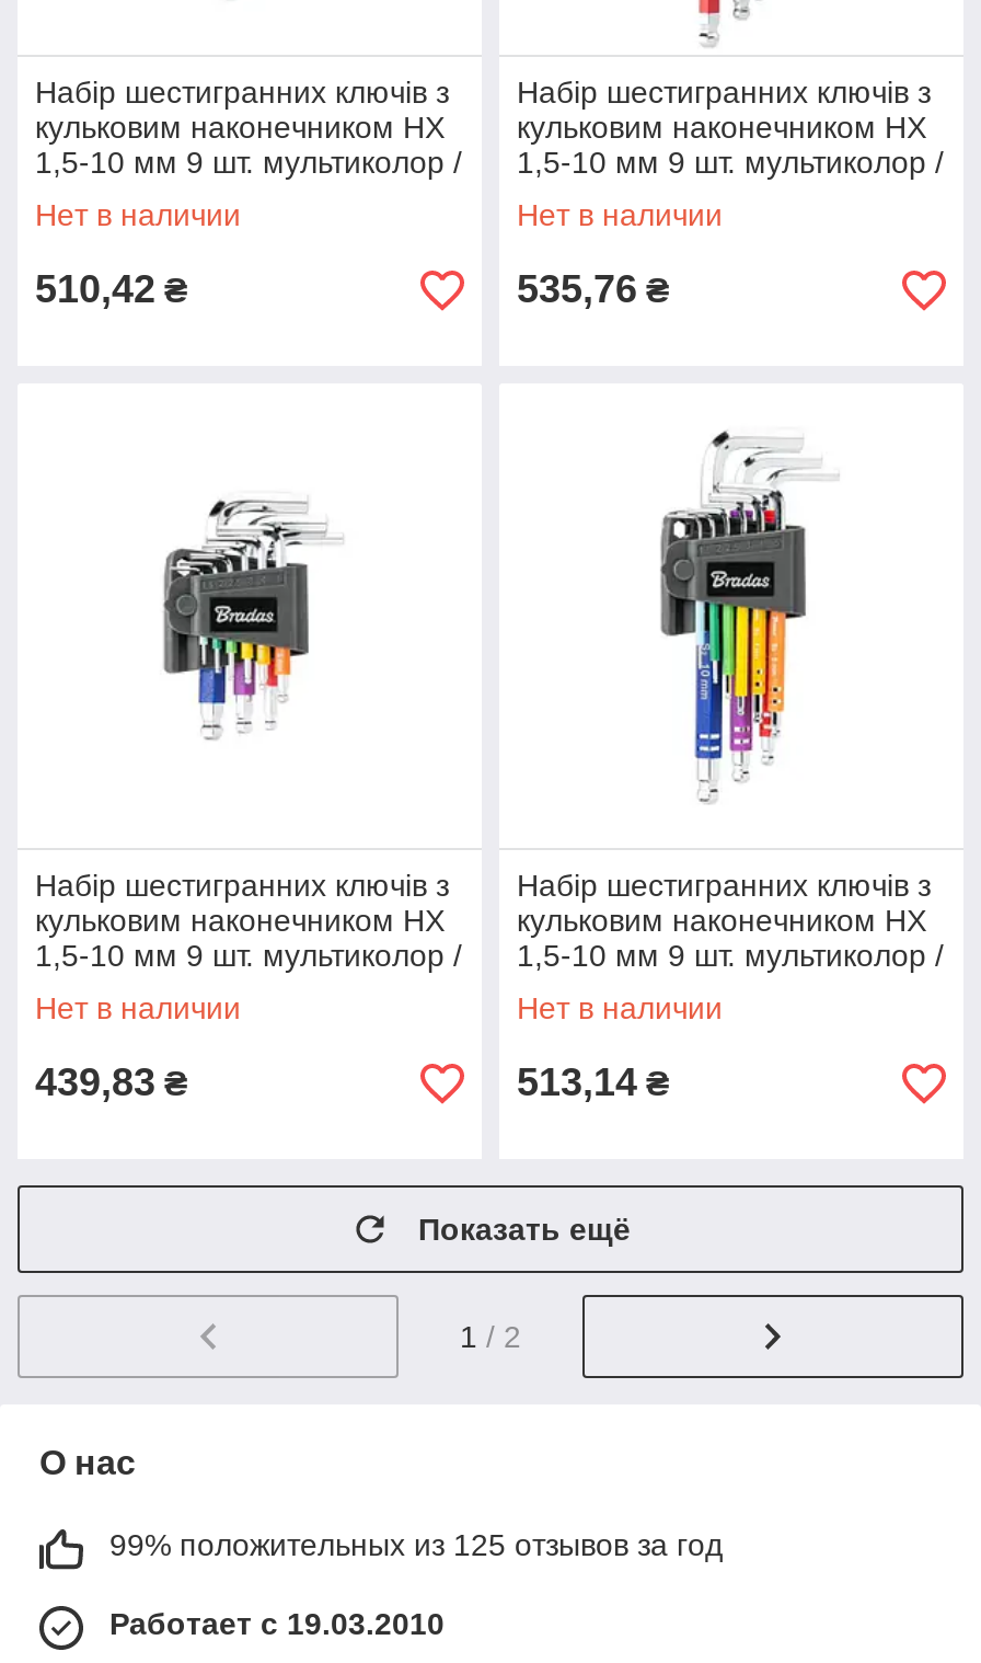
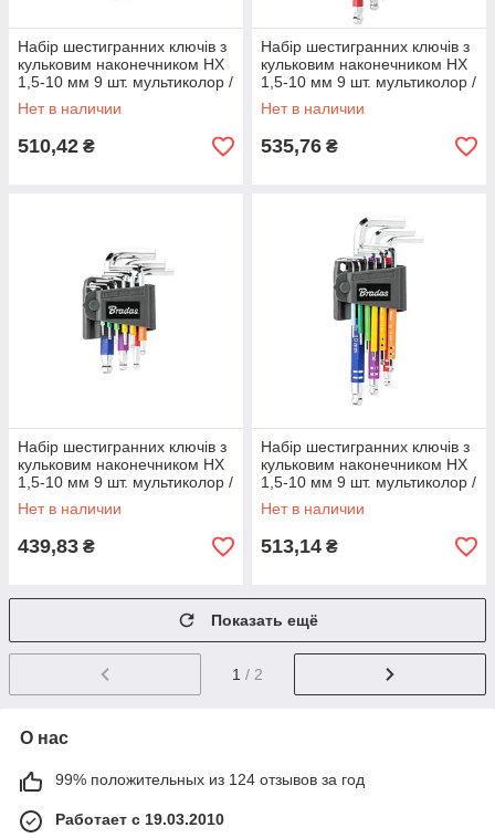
- 99% положительных из 125 отзывов за год
+ 99% положительных из 124 отзывов за год
